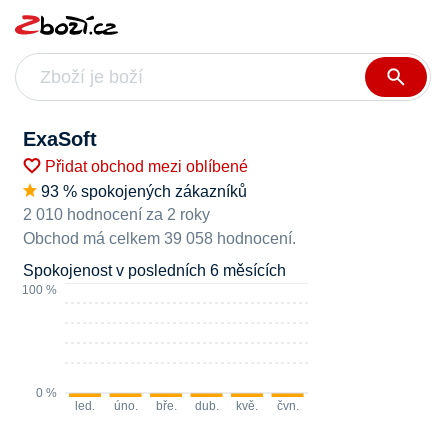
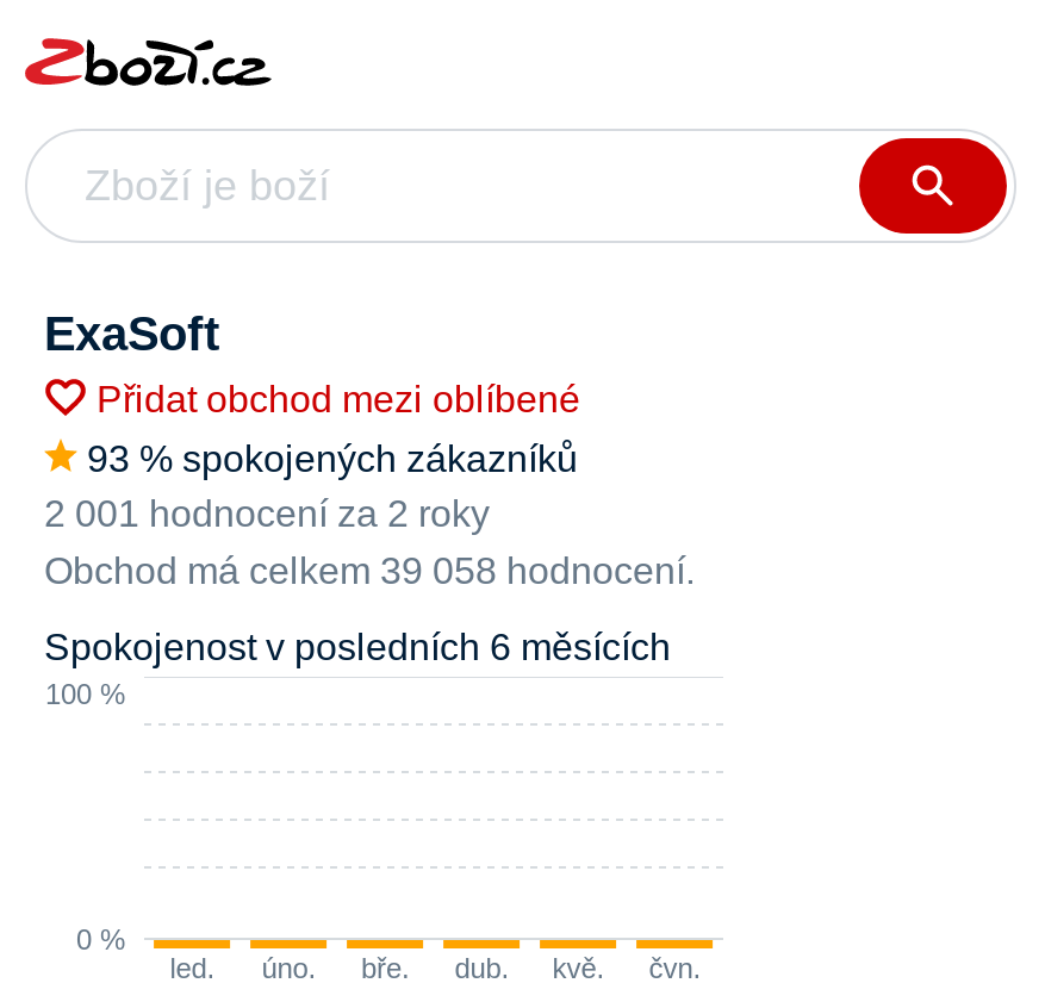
- 2 010 hodnocení za 2 roky
+ 2 001 hodnocení za 2 roky
